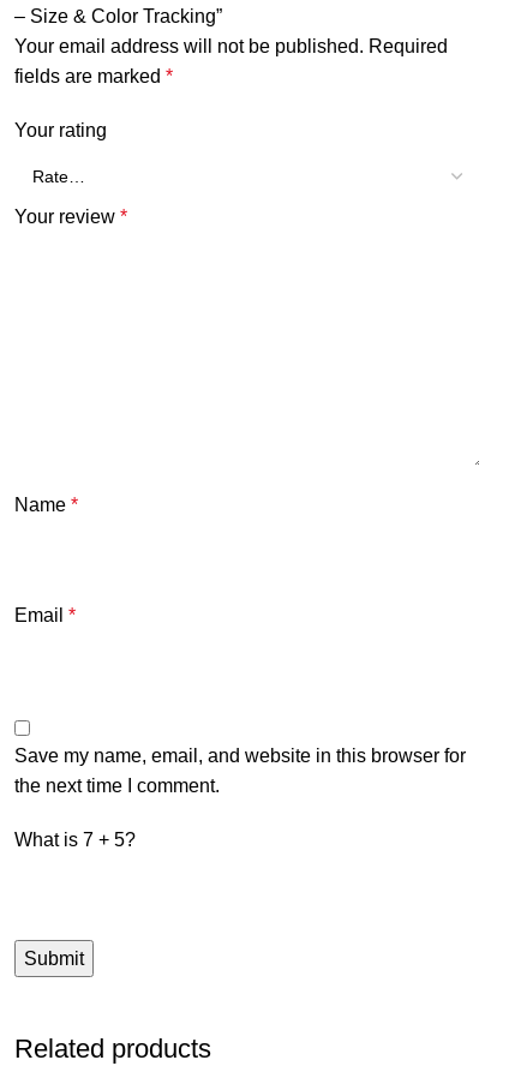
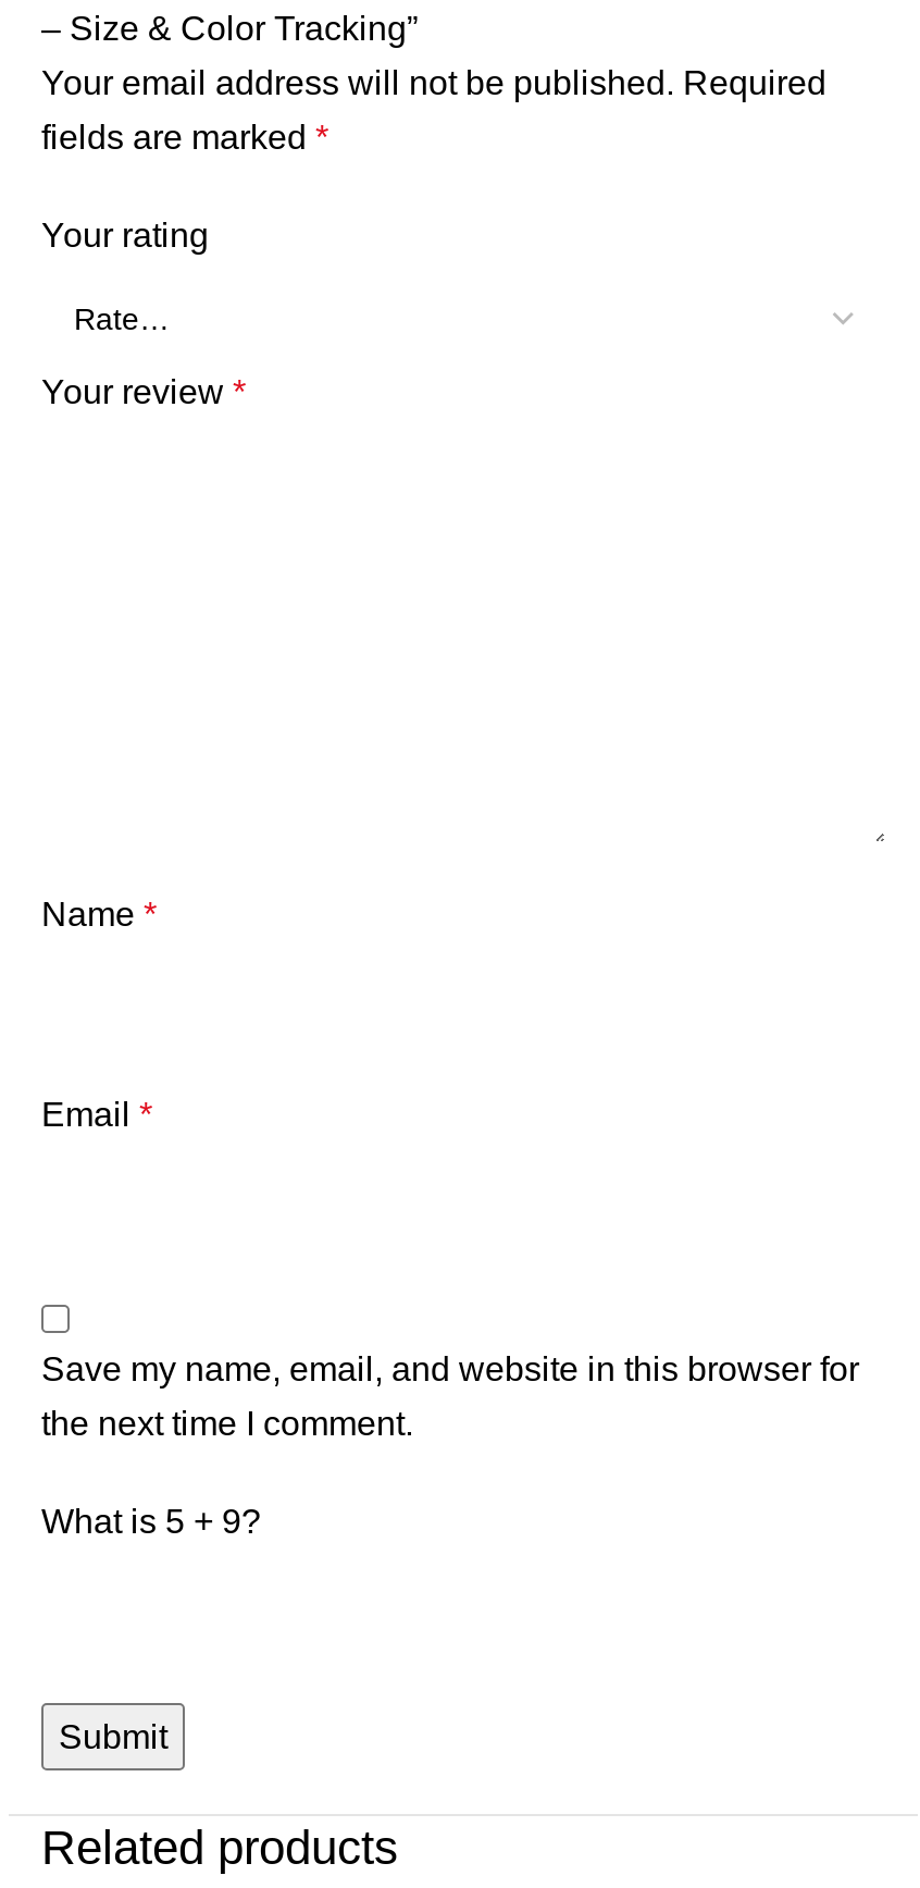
- What is 7 + 5?
+ What is 5 + 9?
